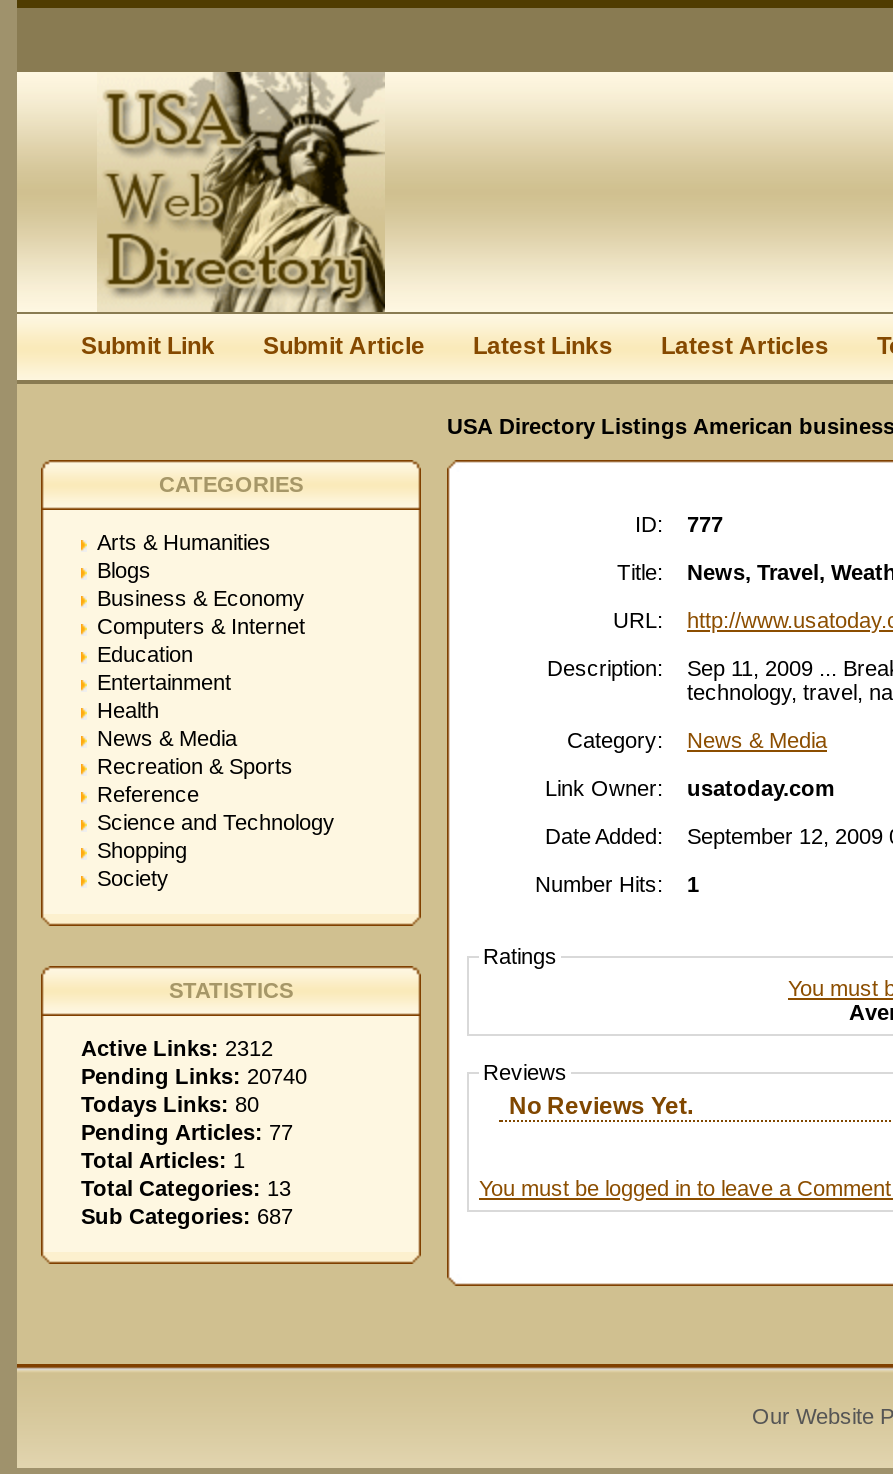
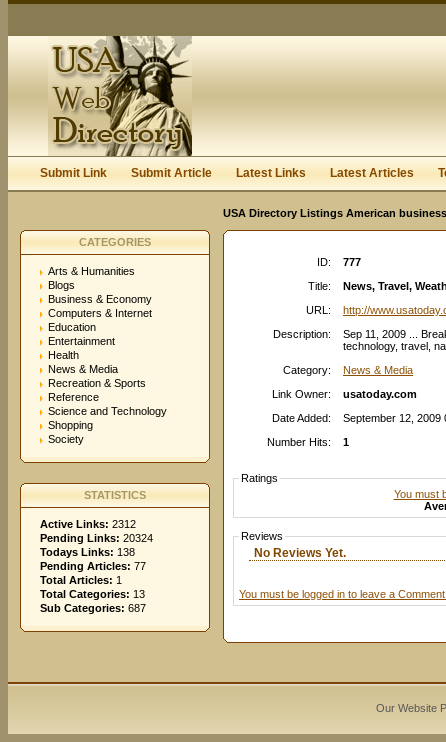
- Pending Links: 20740
+ Pending Links: 20324

- Todays Links: 80
+ Todays Links: 138
